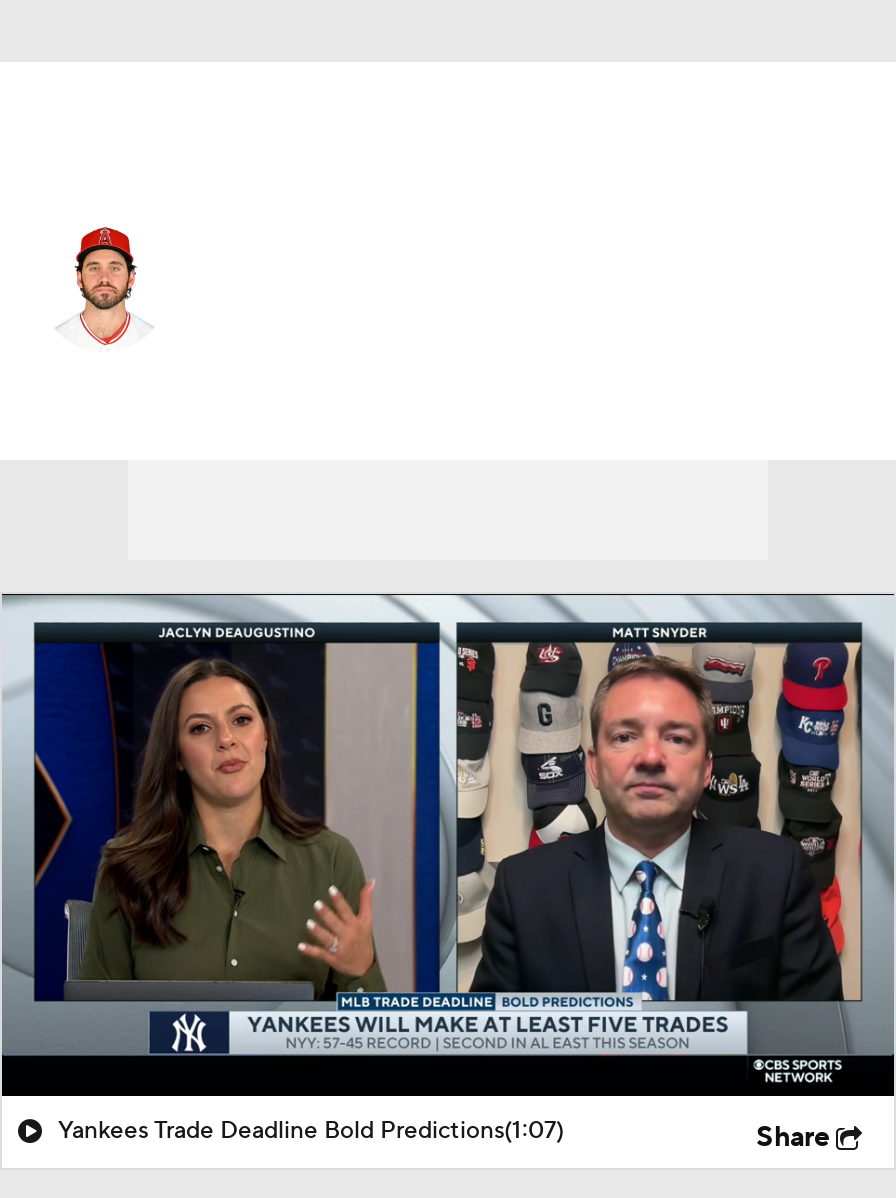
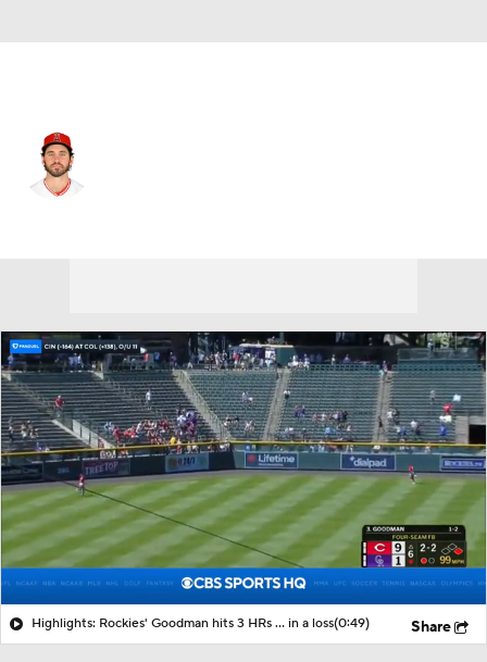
- [image]
- Yankees Trade Deadline Bold Predictions(1:07)
+ [image]
+ Highlights: Rockies' Goodman hits 3 HRs ... in a loss(0:49)
